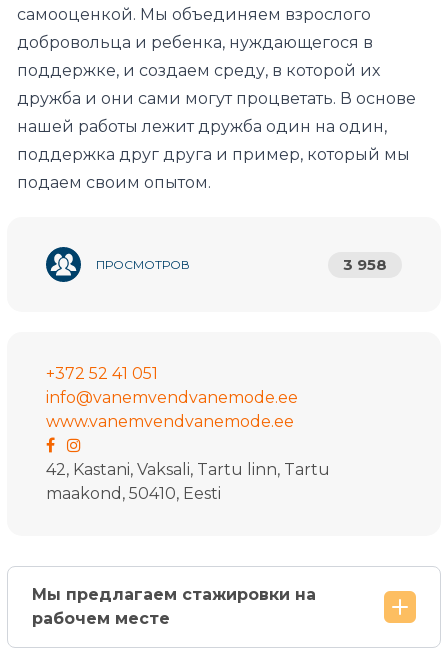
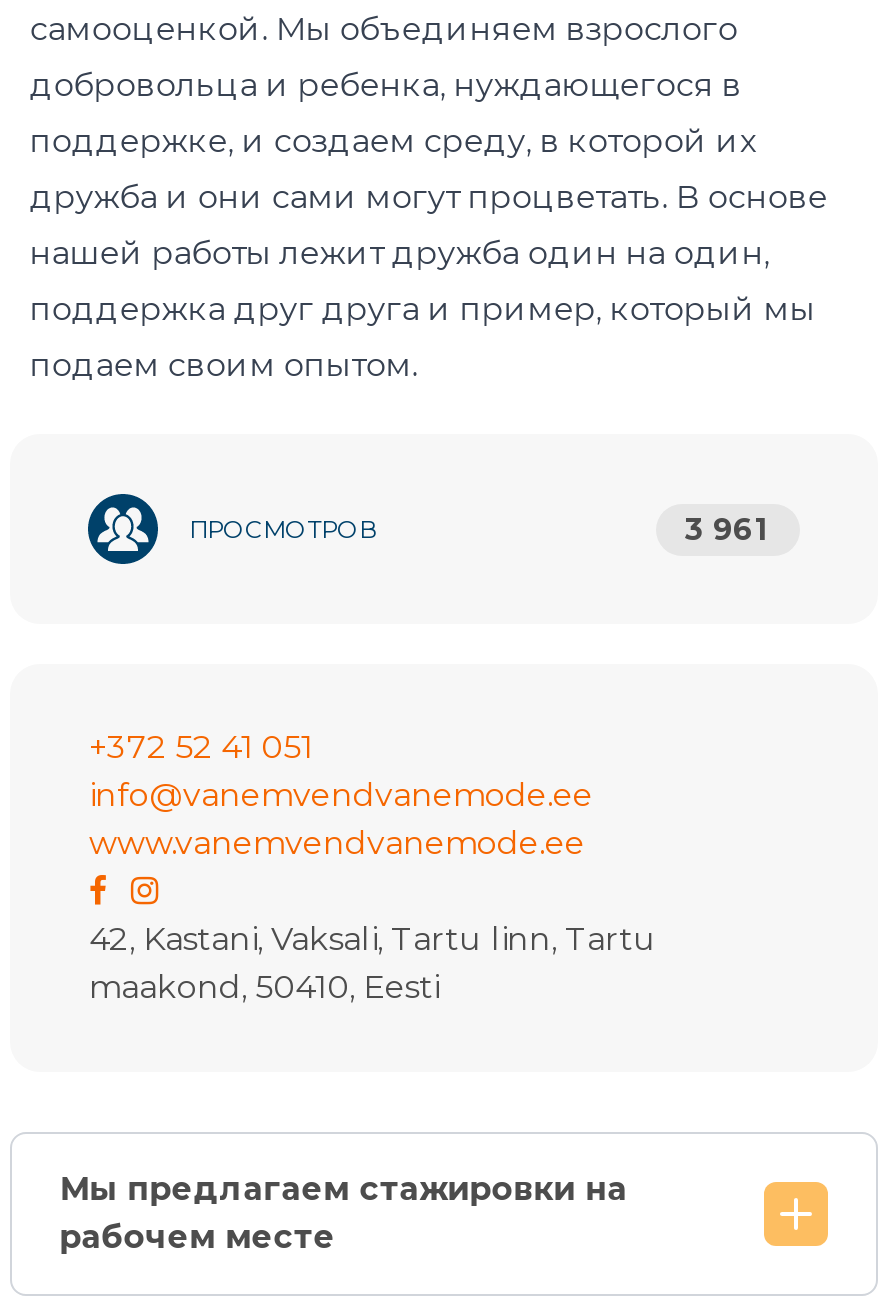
- 3 958
+ 3 961
